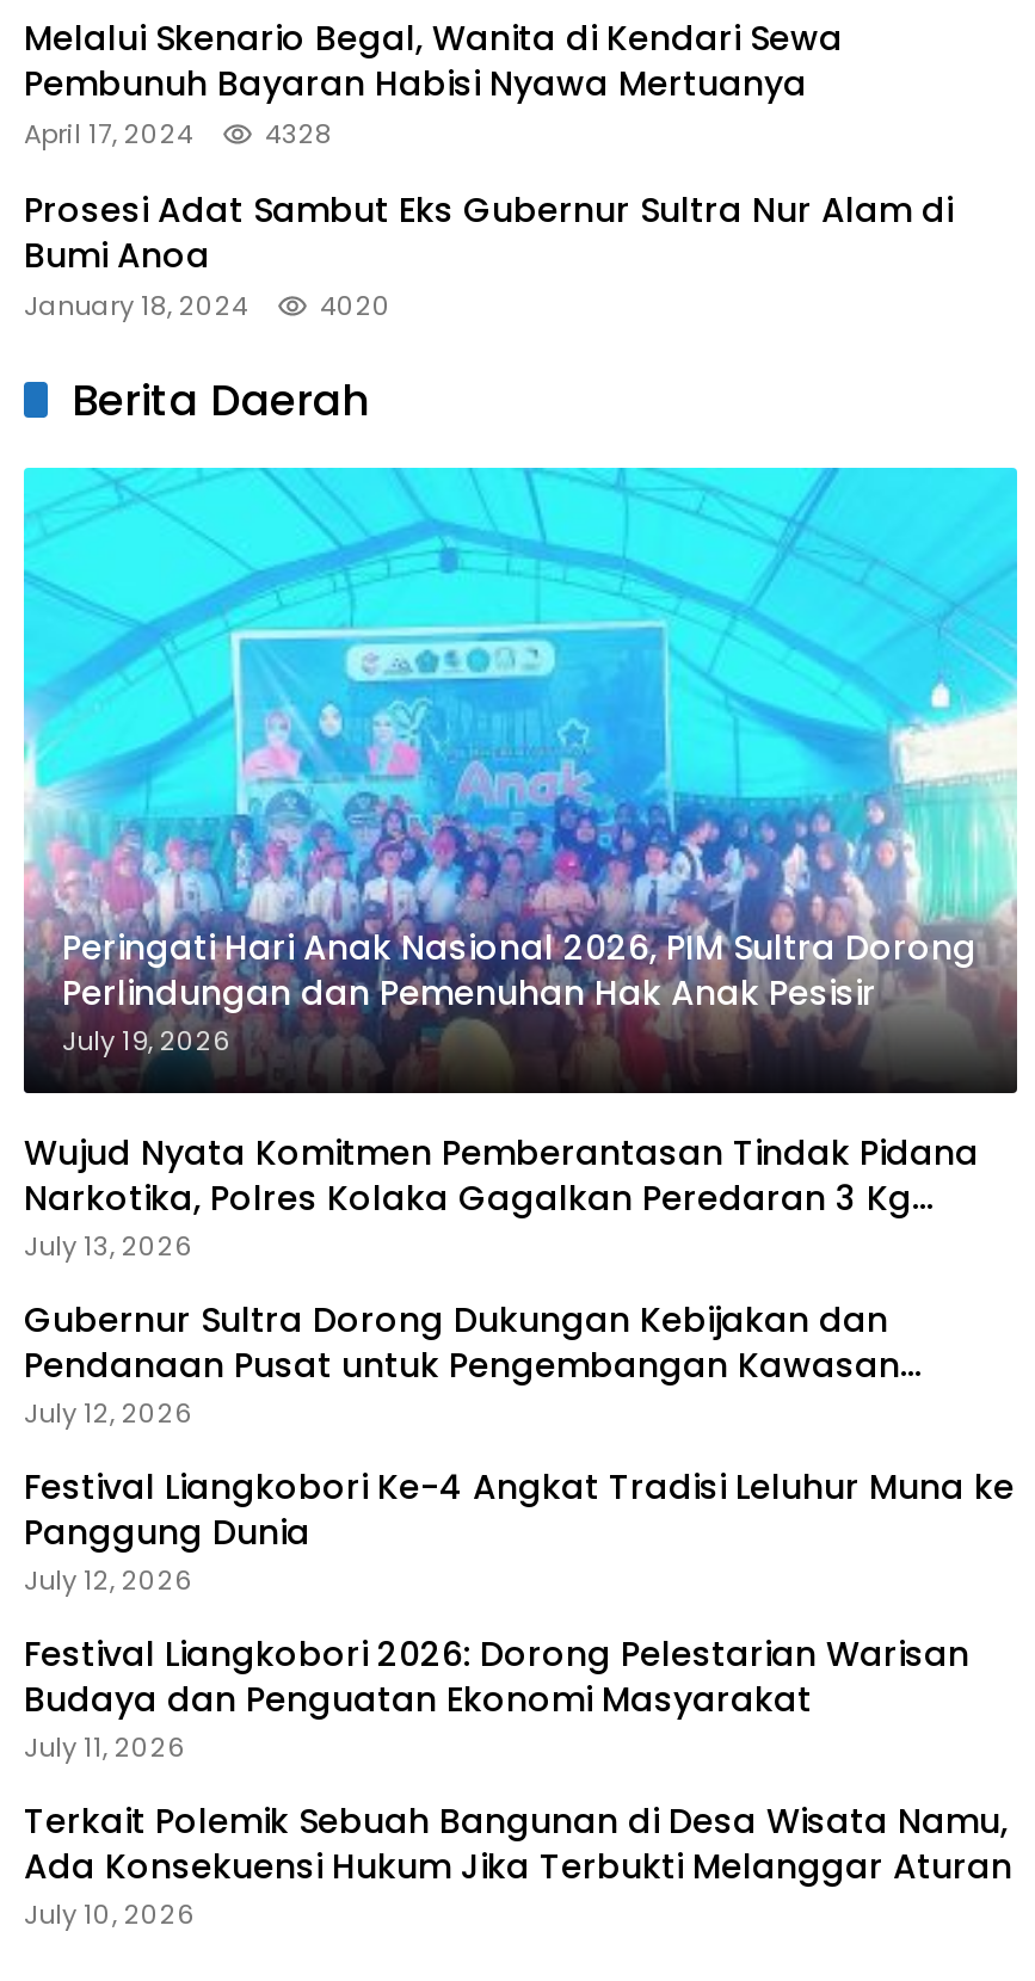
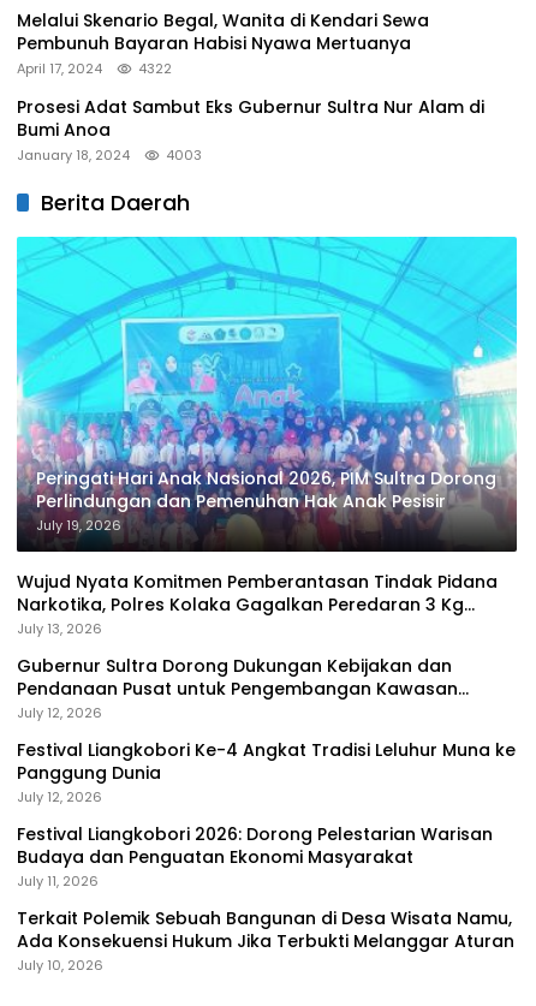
- April 17, 2024 4328
+ April 17, 2024 4322

- January 18, 2024 4020
+ January 18, 2024 4003
